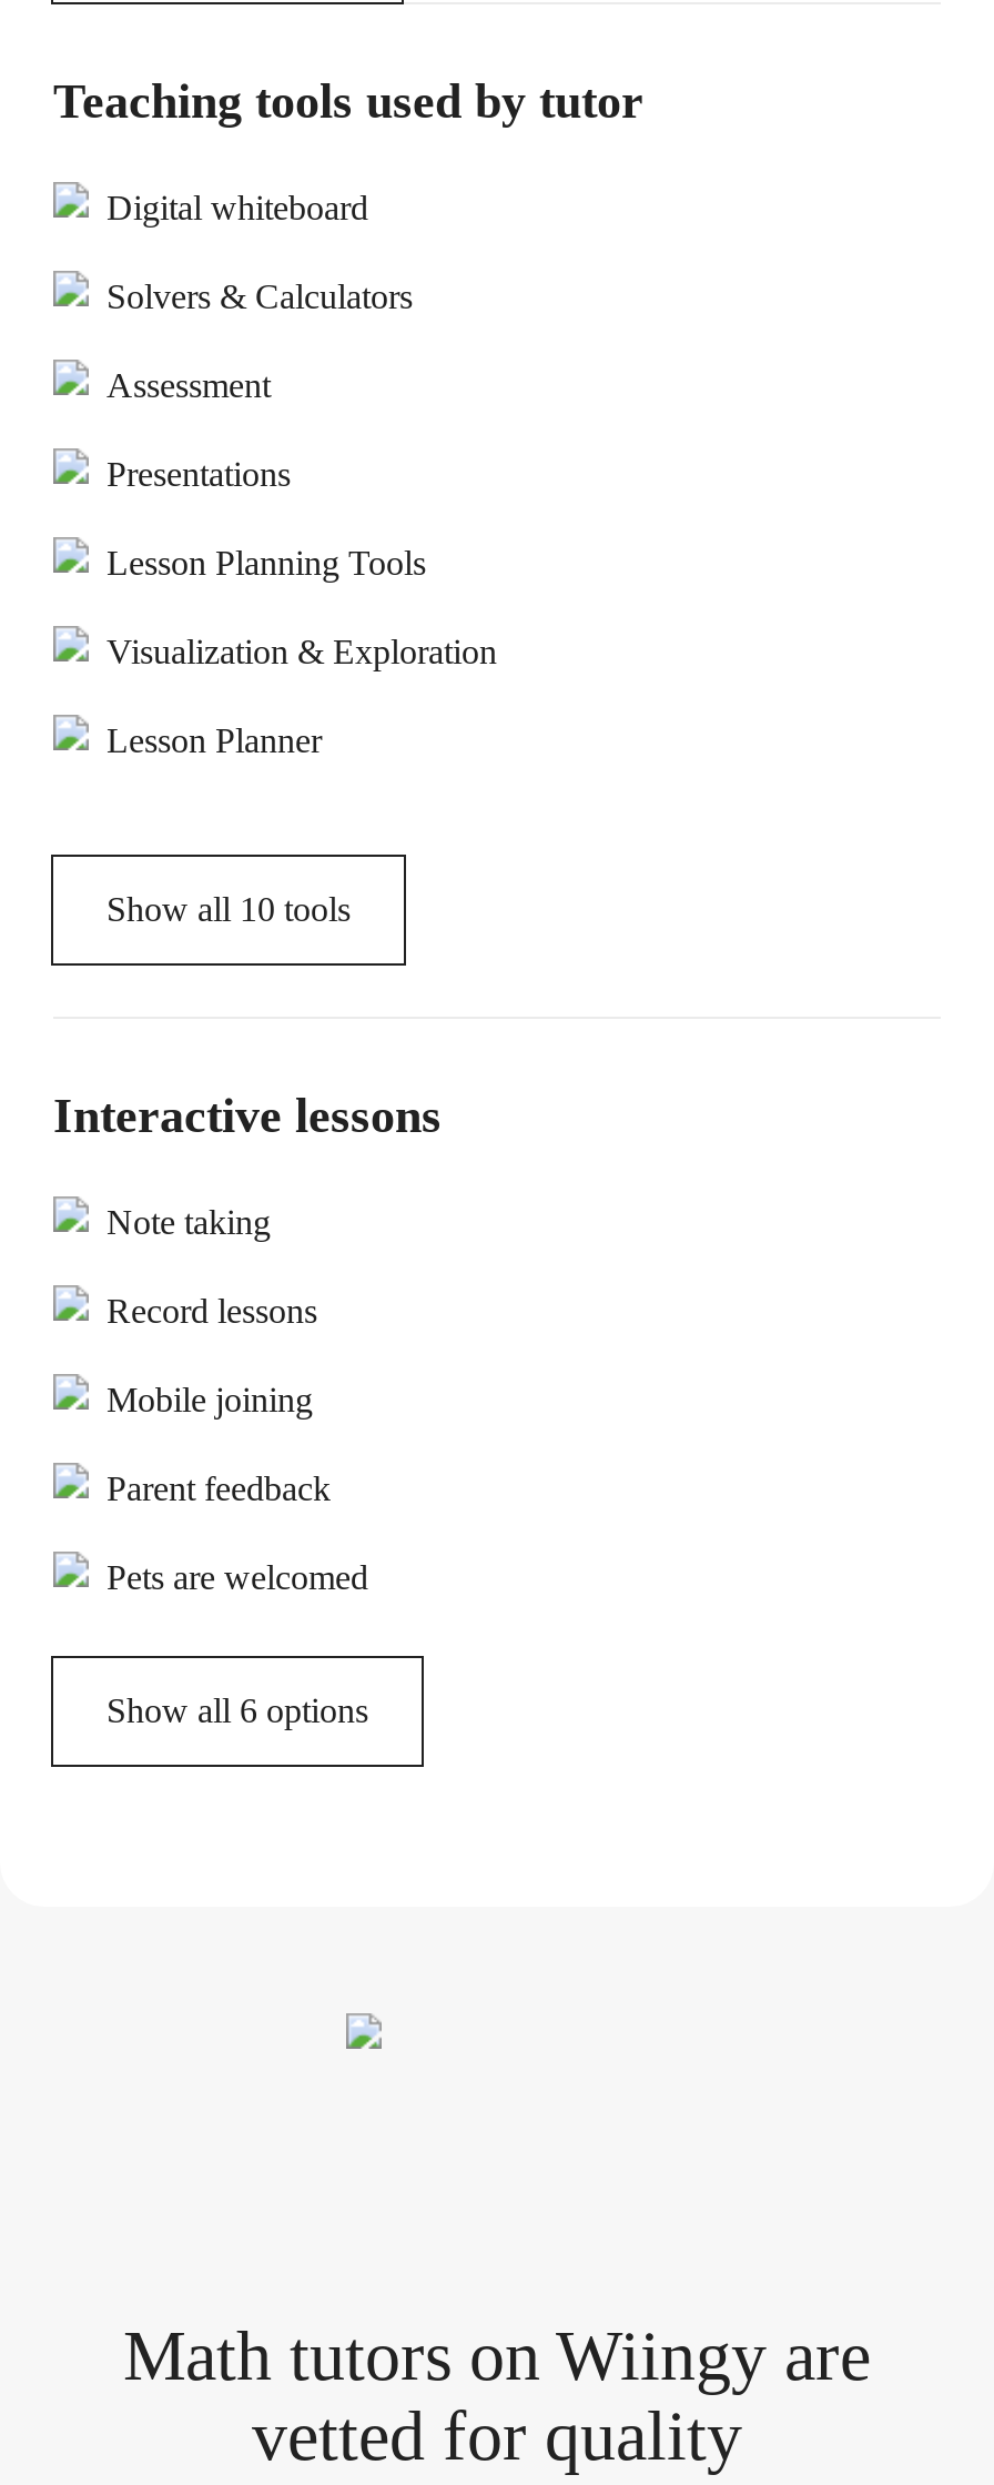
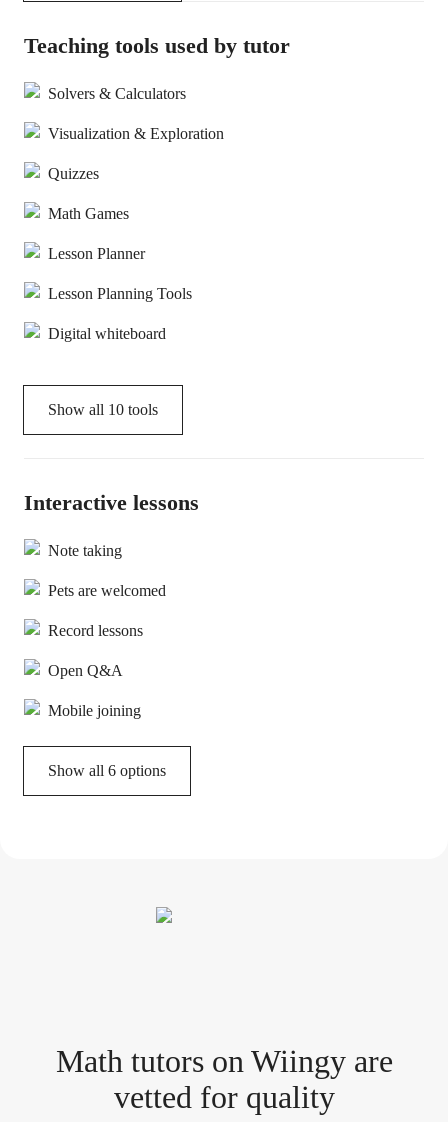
moved down: Digital whiteboard

moved up: Solvers & Calculators

- Assessment
- Presentations

moved down: Lesson Planning Tools

moved up: Visualization & Exploration

+ Quizzes
+ Math Games

moved up: Lesson Planner

moved down: Record lessons

moved down: Mobile joining

- Parent feedback

moved up: Pets are welcomed

+ Open Q&A
